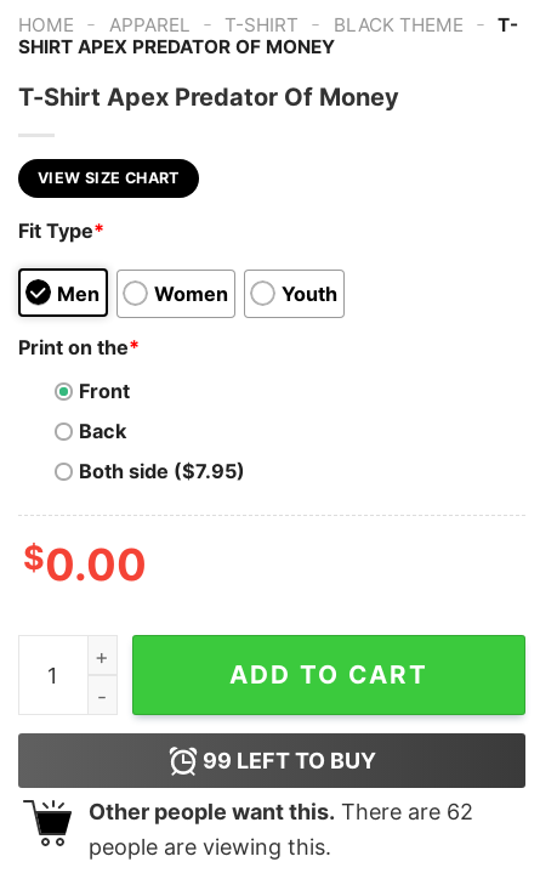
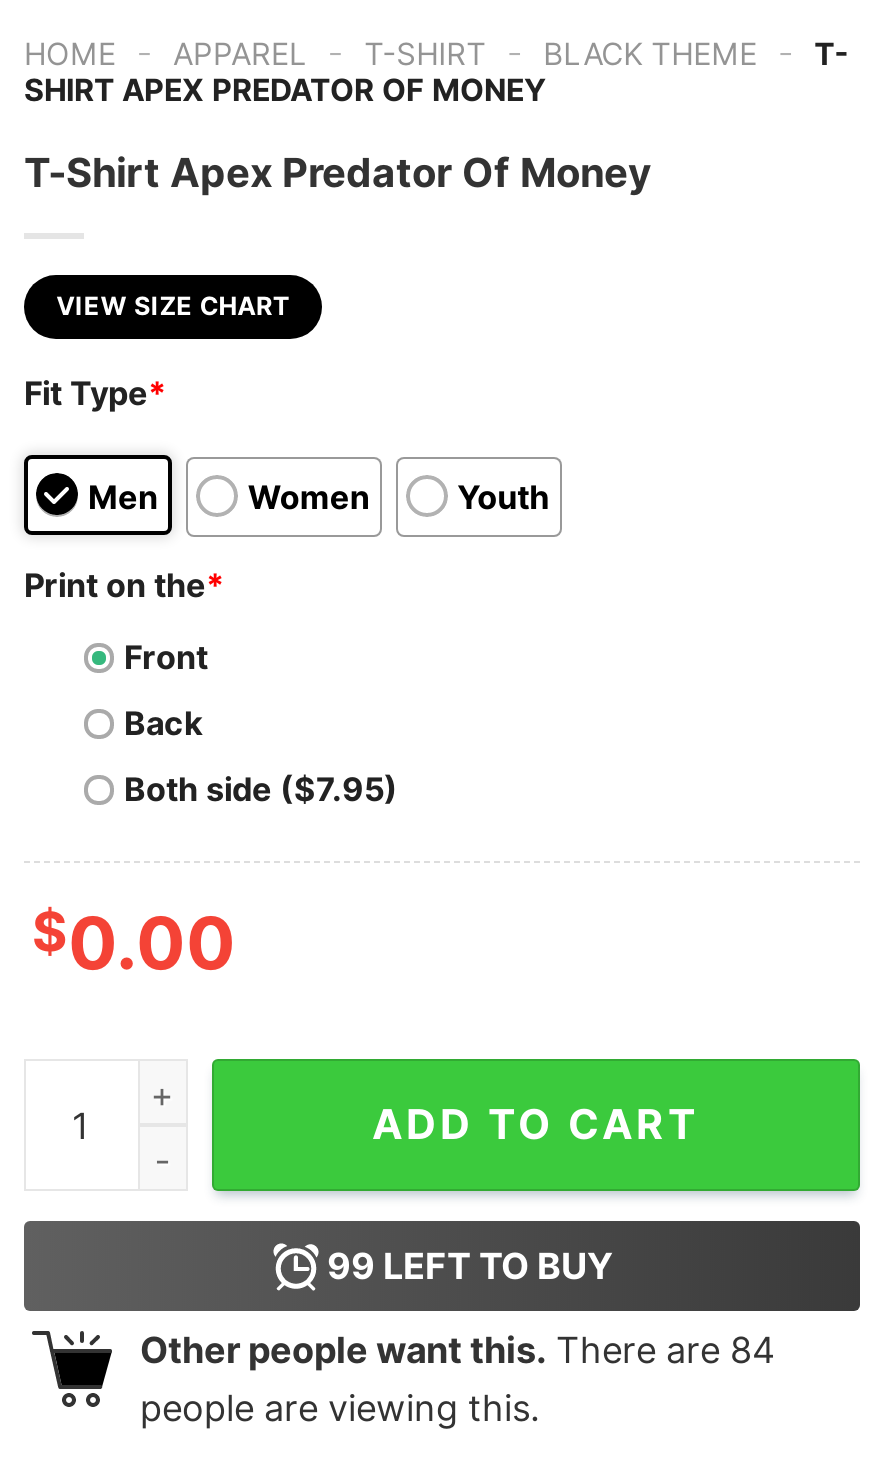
- Other people want this. There are 62
+ Other people want this. There are 84
